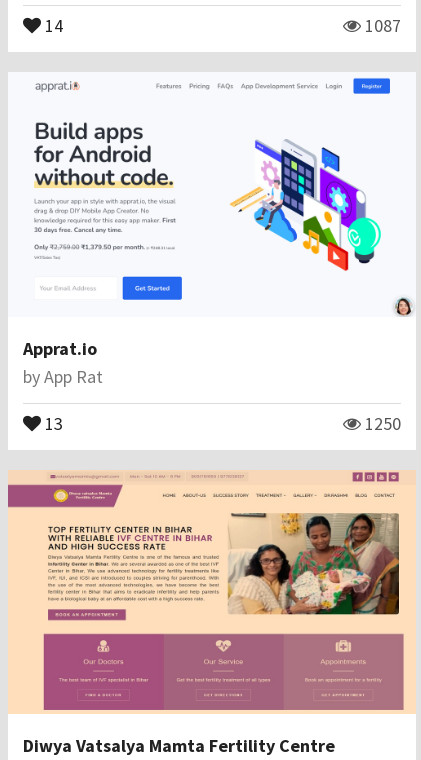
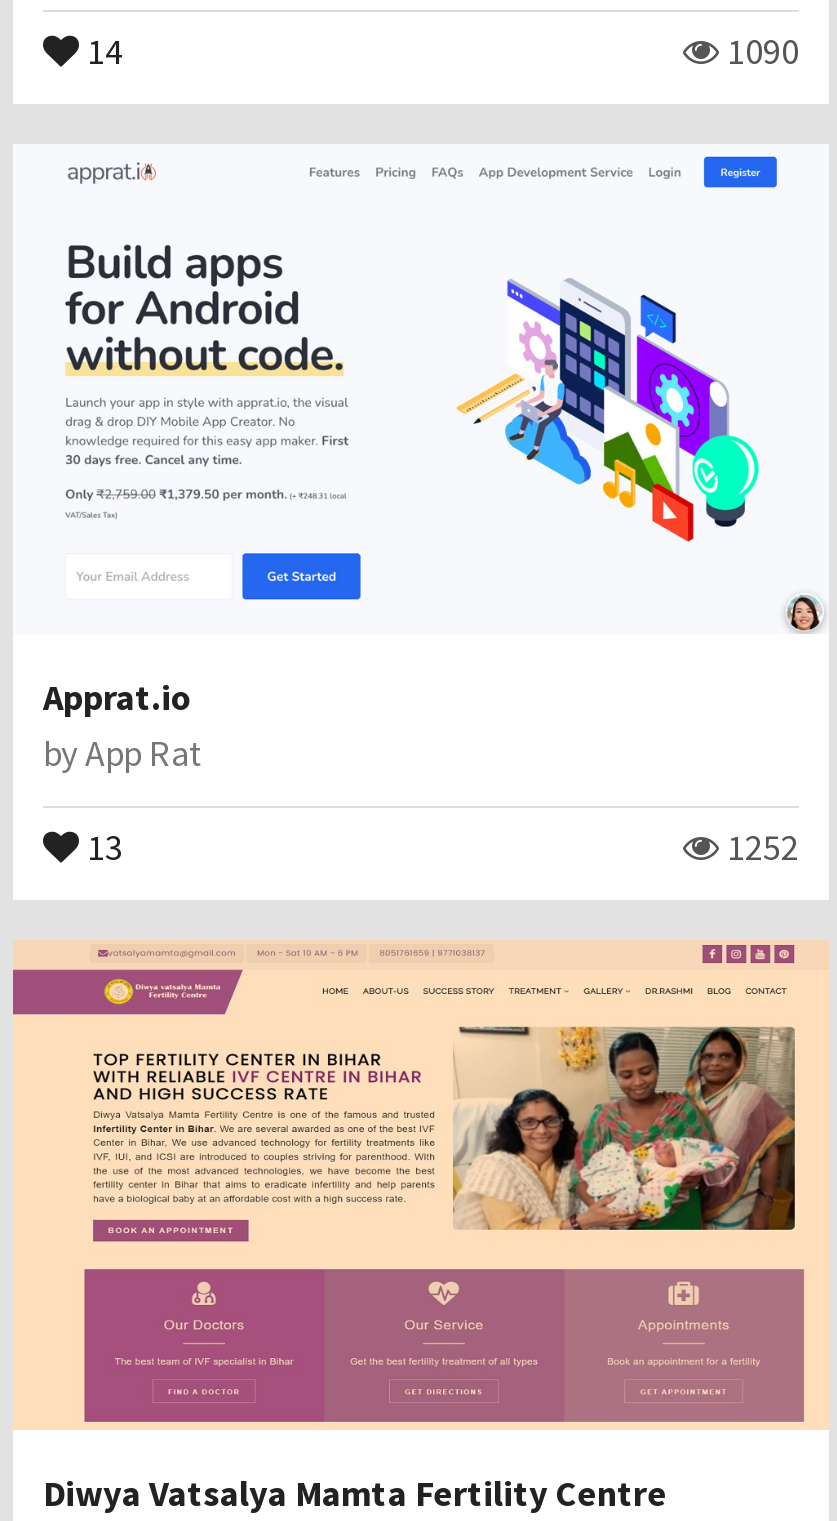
- 1087
+ 1090

- 1250
+ 1252
